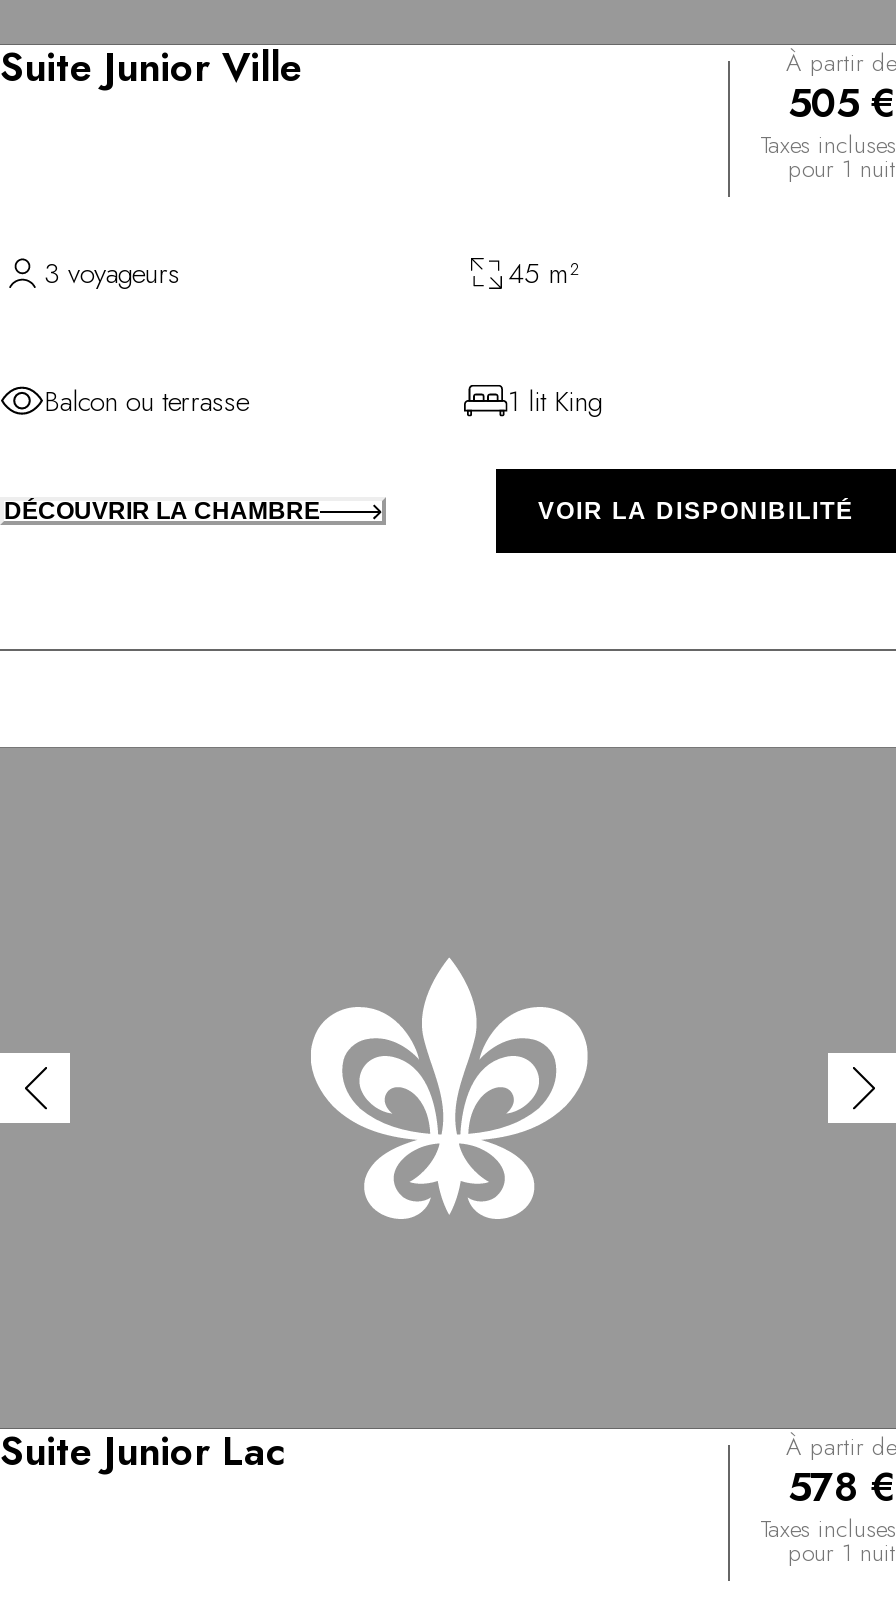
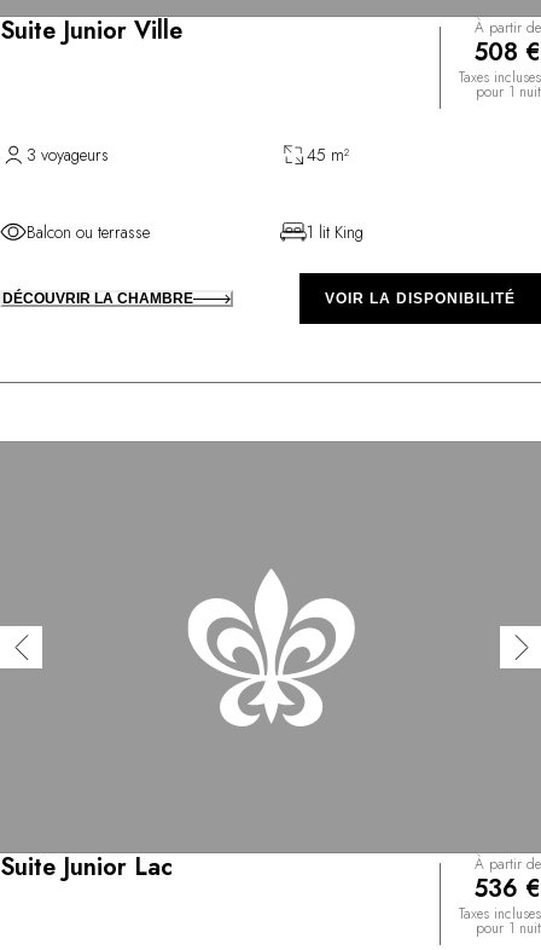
- 505 €
+ 508 €

- 578 €
+ 536 €
